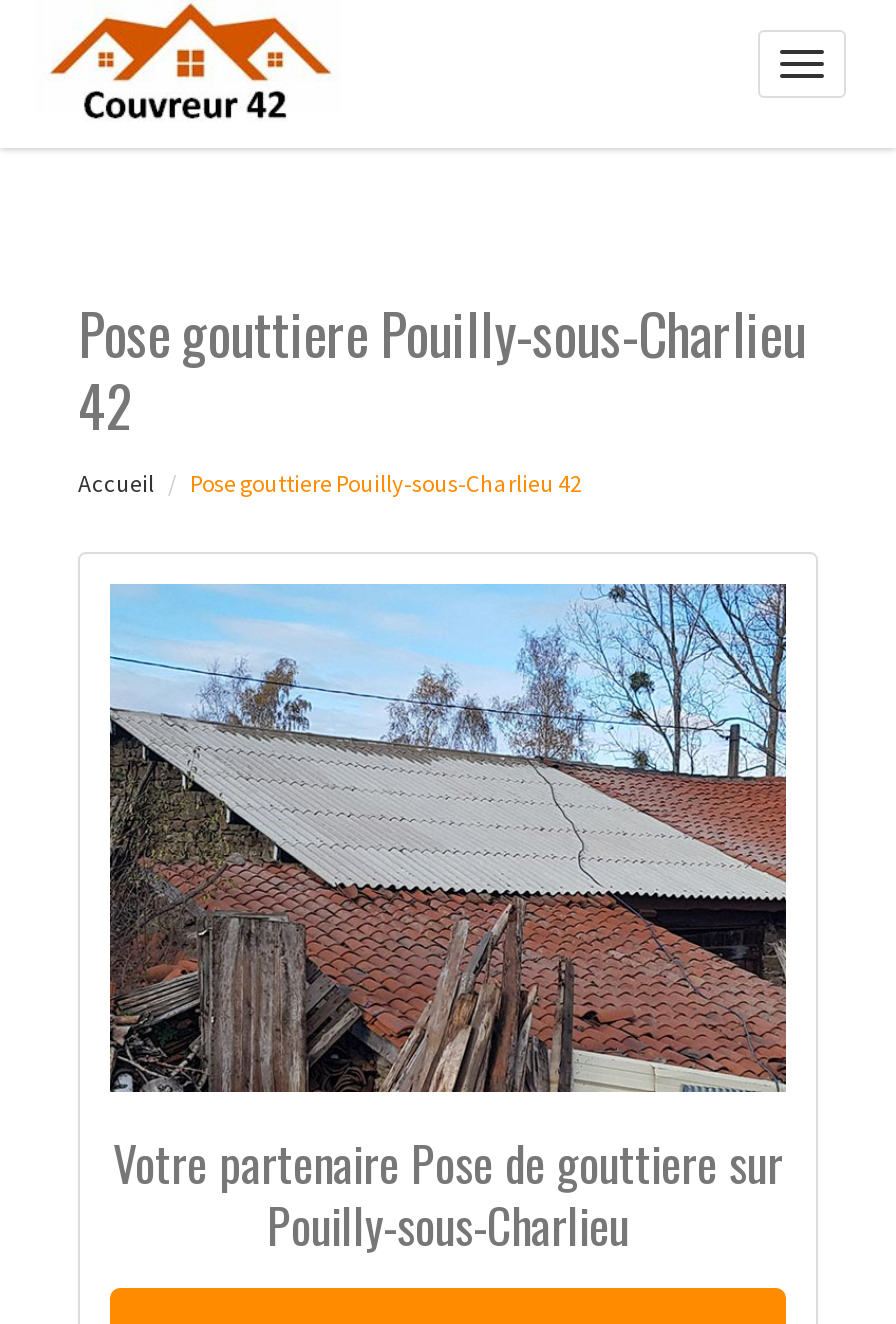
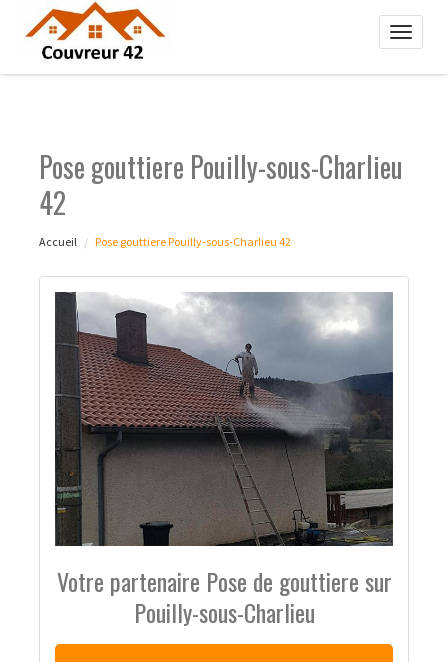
- [image]
+ [image]
